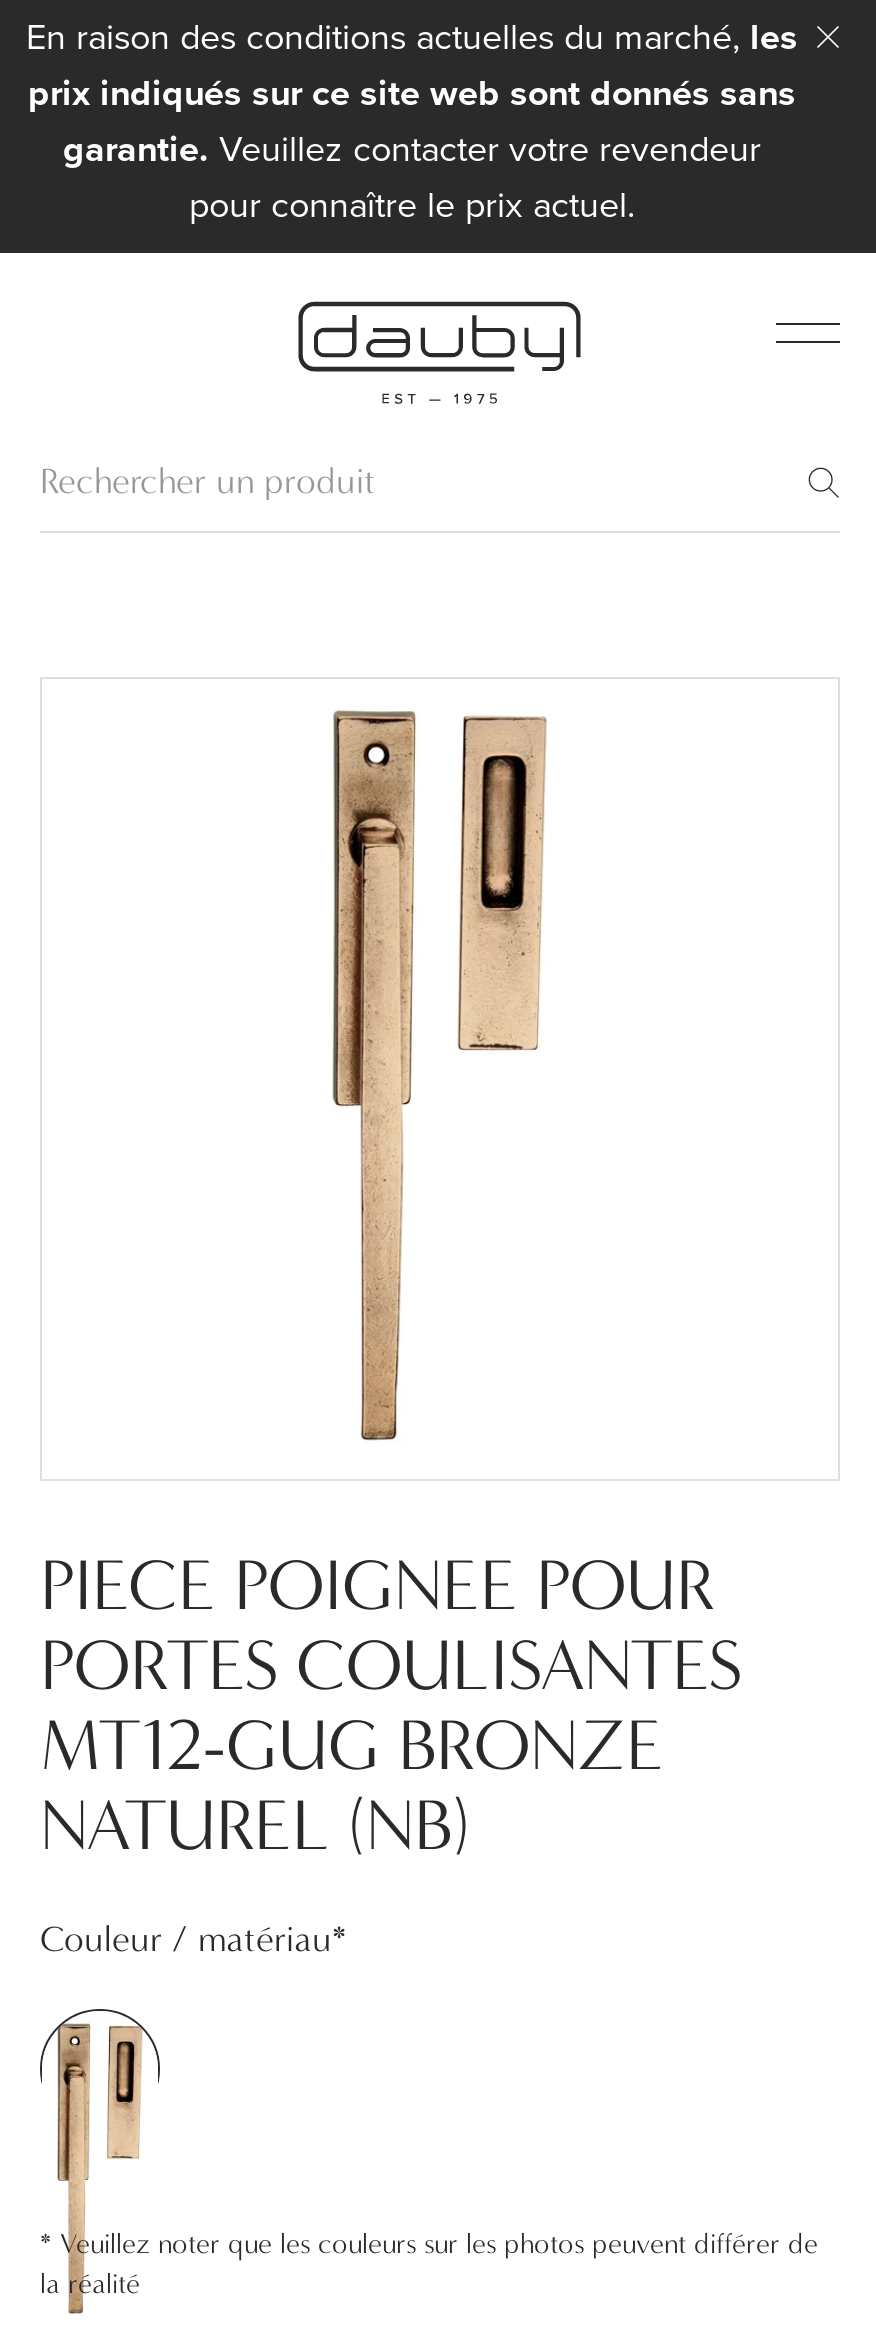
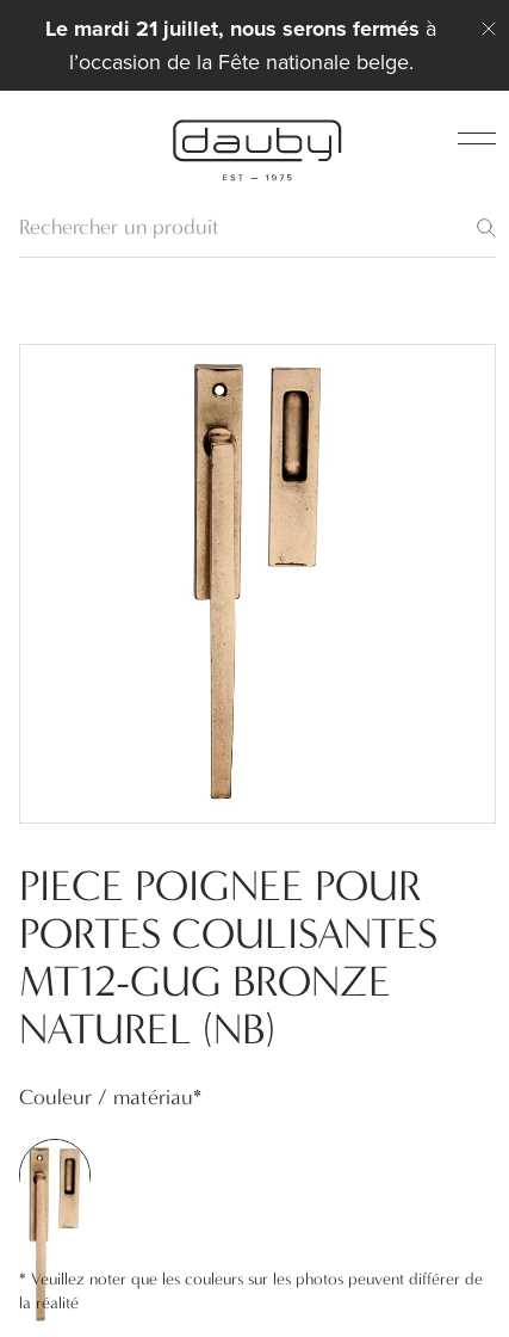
- En raison des conditions actuelles du marché, les
- prix indiqués sur ce site web sont donnés sans
- garantie. Veuillez contacter votre revendeur
- pour connaître le prix actuel.
+ Le mardi 21 juillet, nous serons fermés à
+ l’occasion de la Fête nationale belge.
